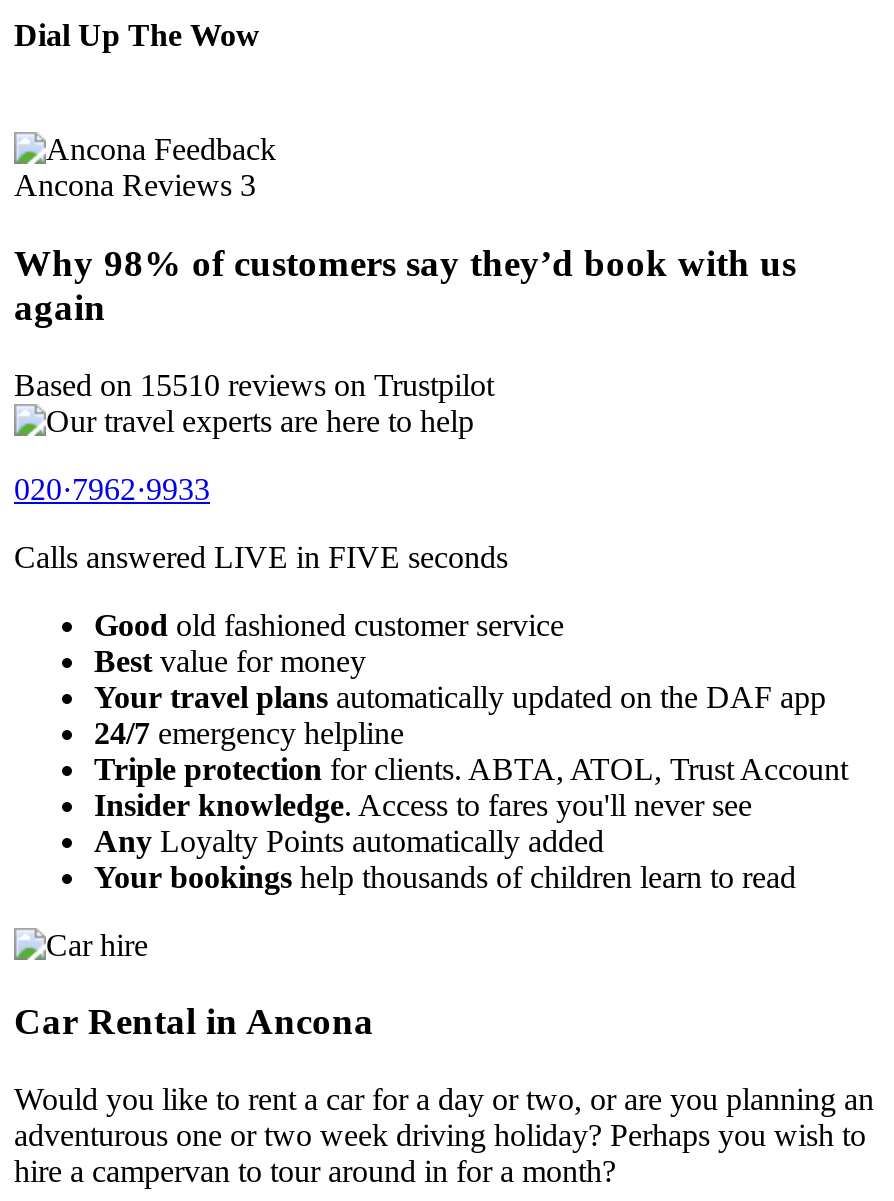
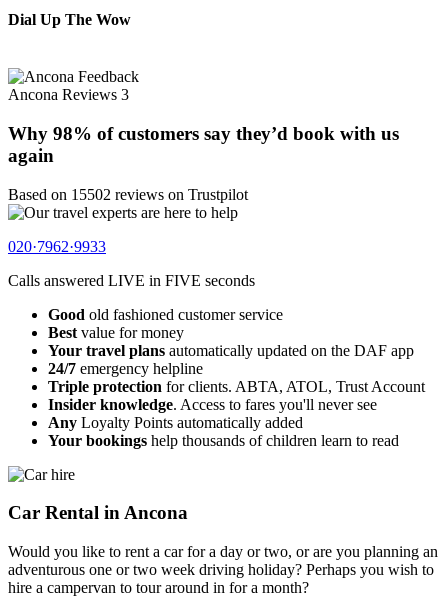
- Based on 15510 reviews on Trustpilot
+ Based on 15502 reviews on Trustpilot
